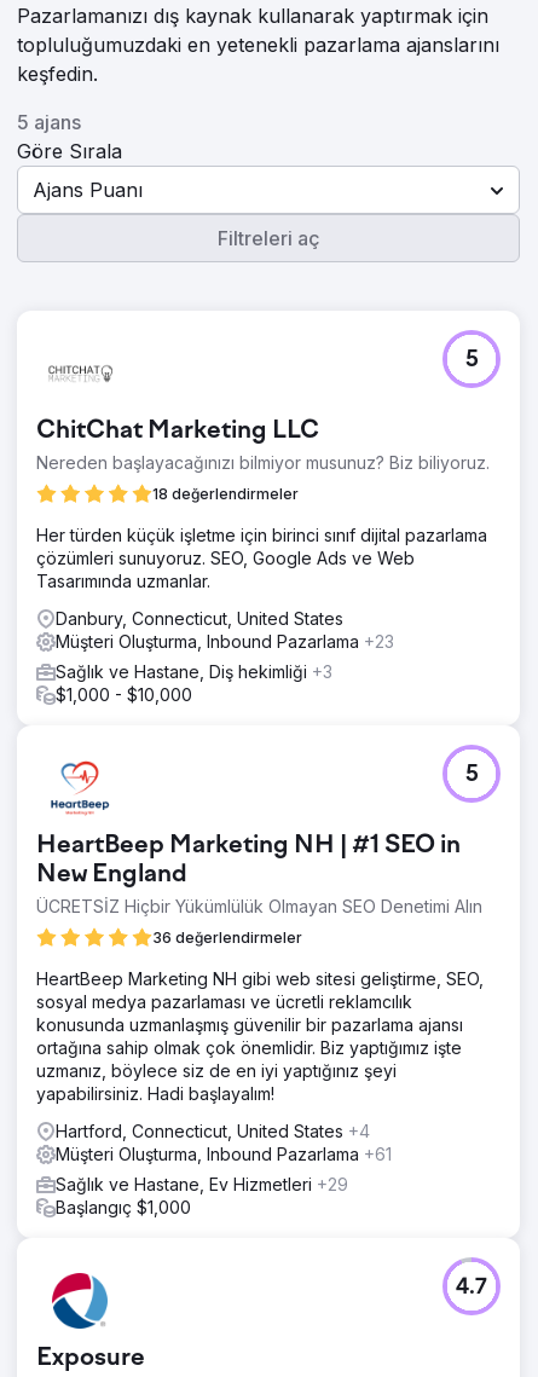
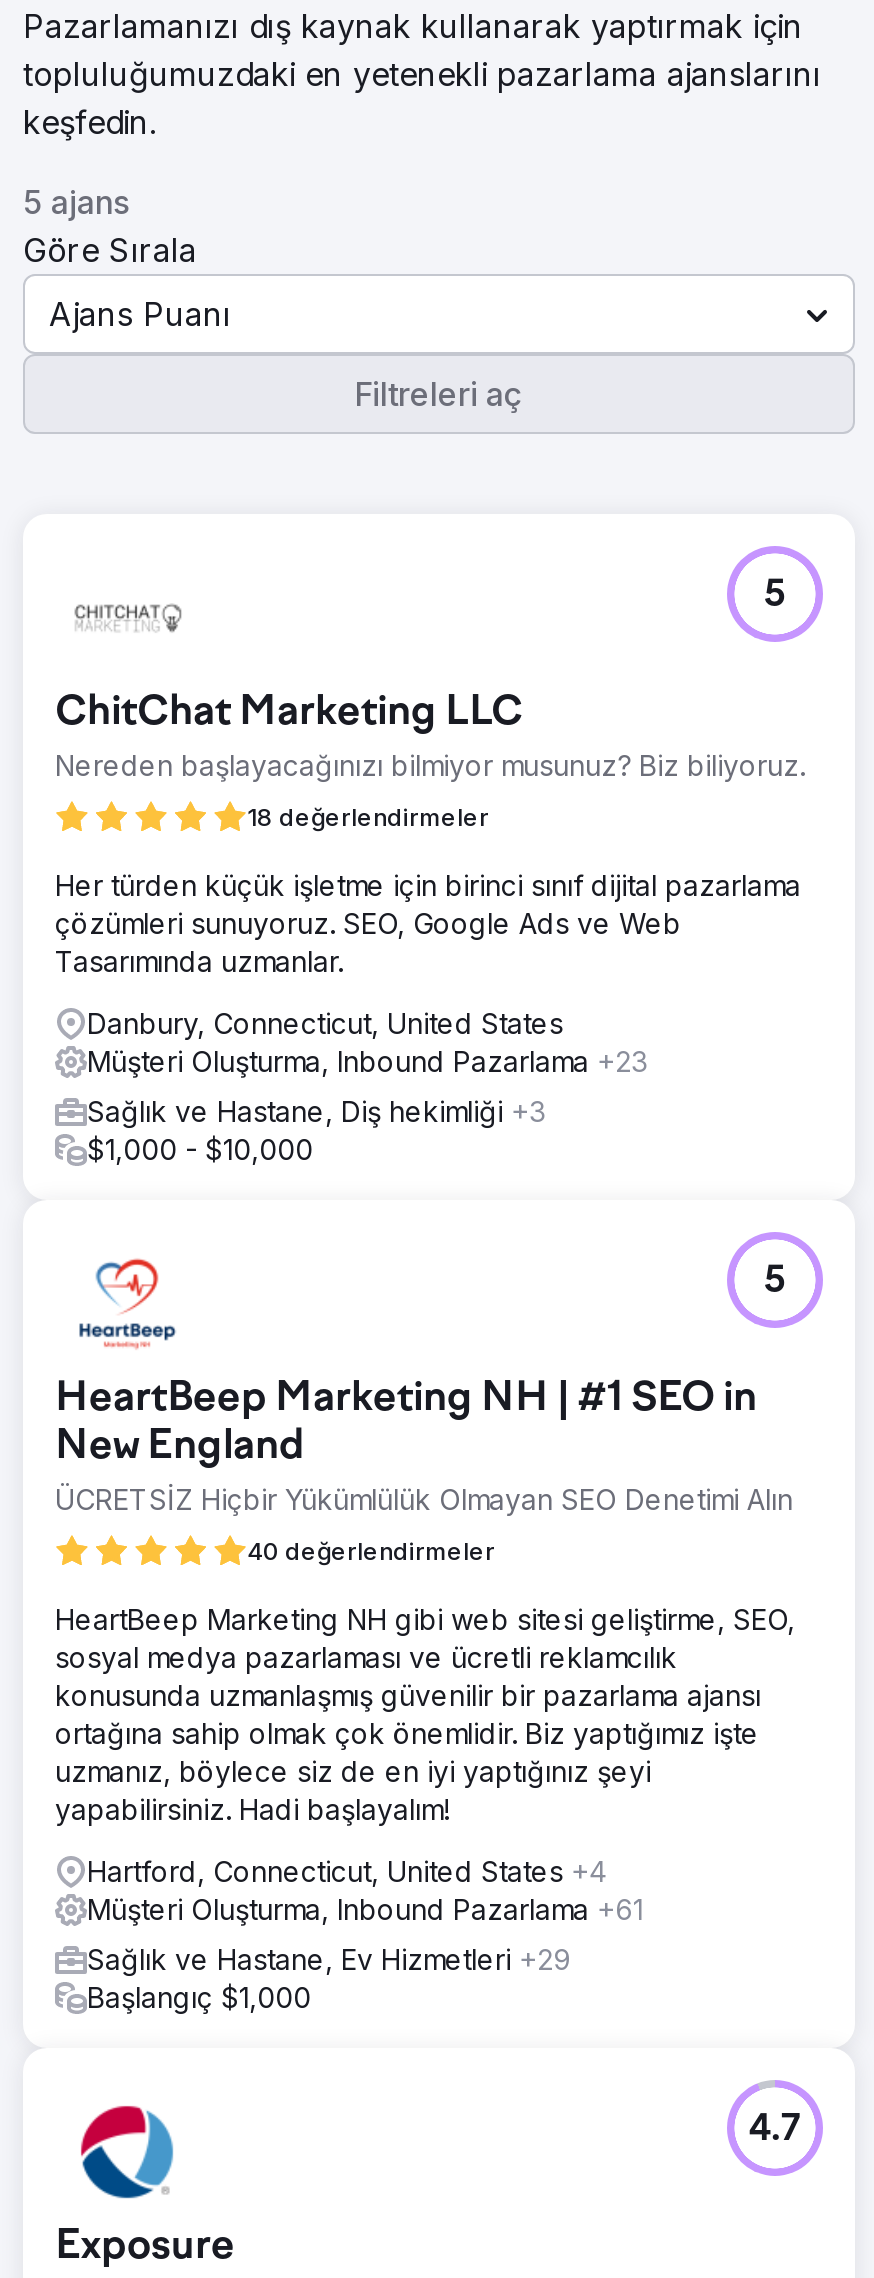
- 36 değerlendirmeler
+ 40 değerlendirmeler
